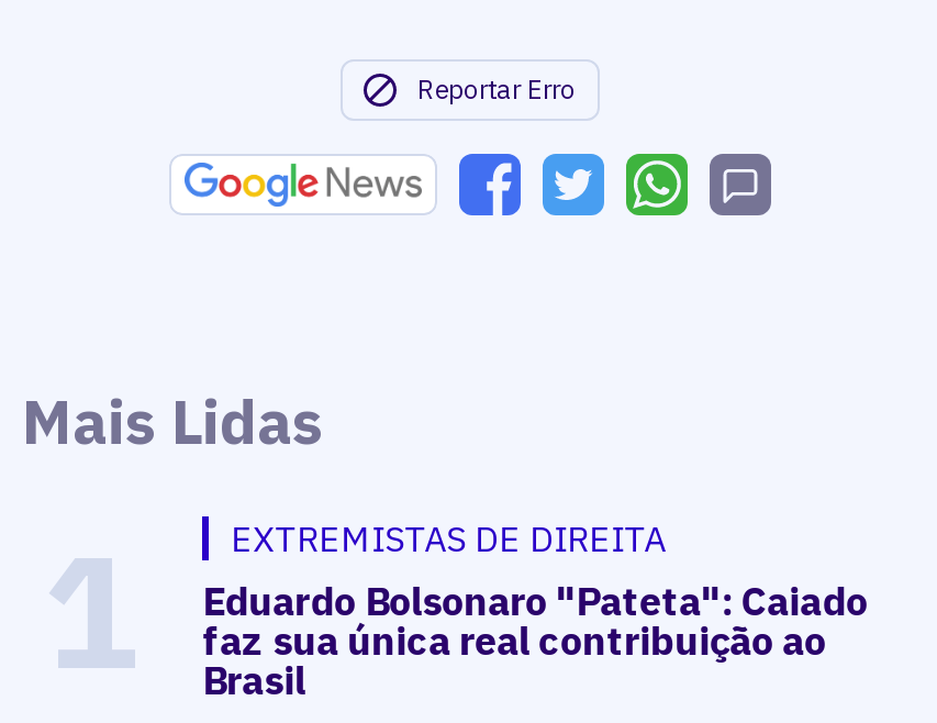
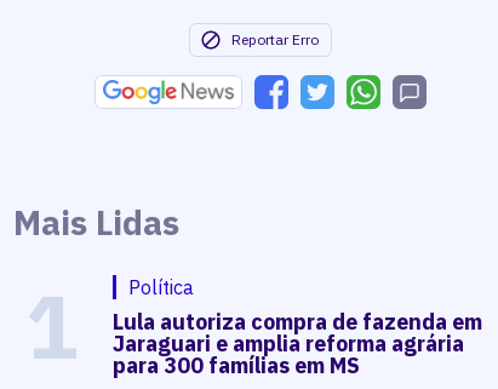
- EXTREMISTAS DE DIREITA
- Eduardo Bolsonaro "Pateta": Caiado
- faz sua única real contribuição ao
- Brasil
+ Política
+ Lula autoriza compra de fazenda em
+ Jaraguari e amplia reforma agrária
+ para 300 famílias em MS
